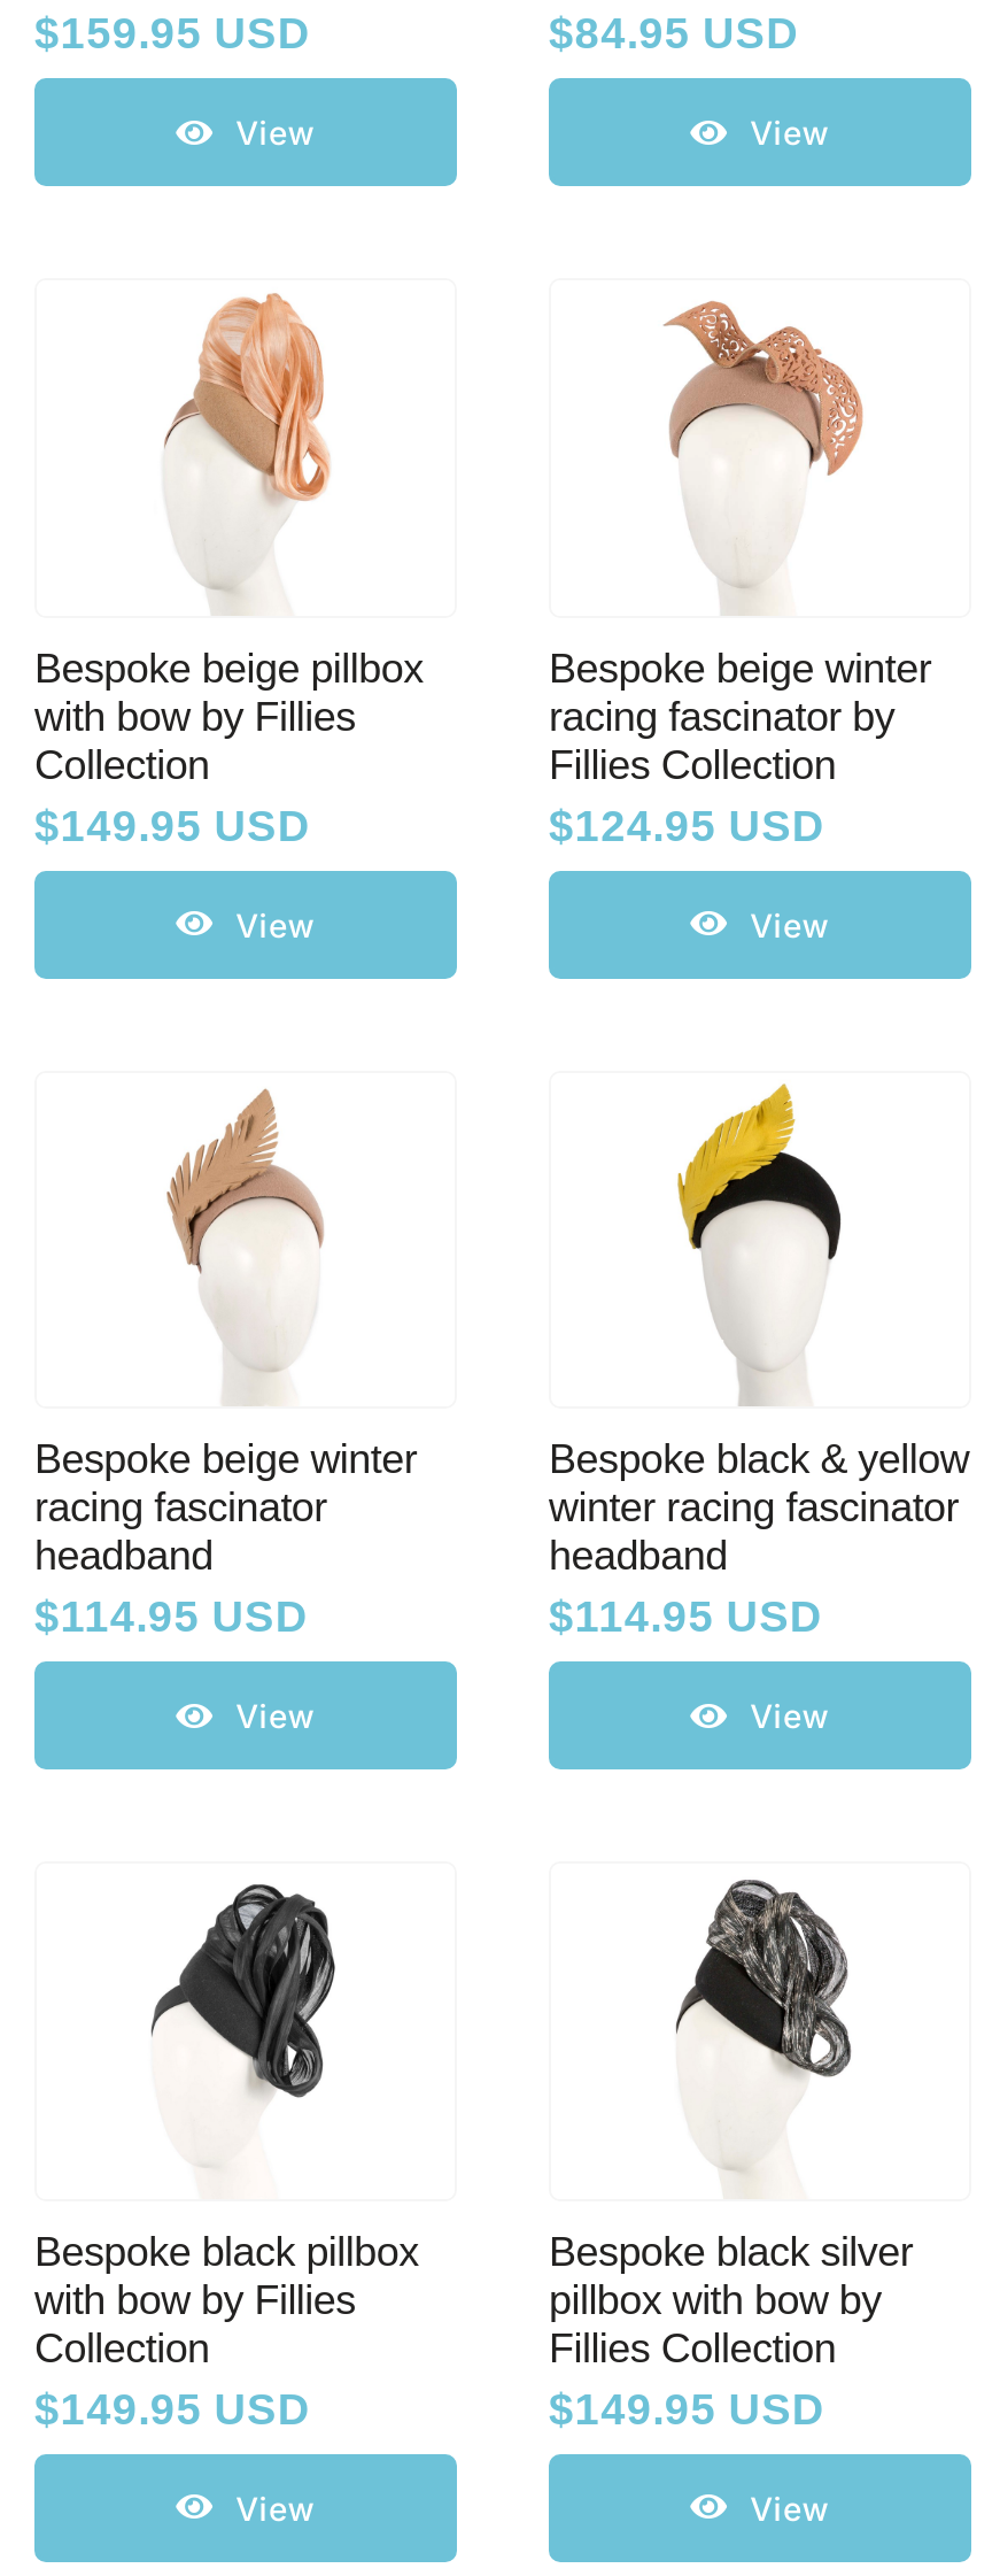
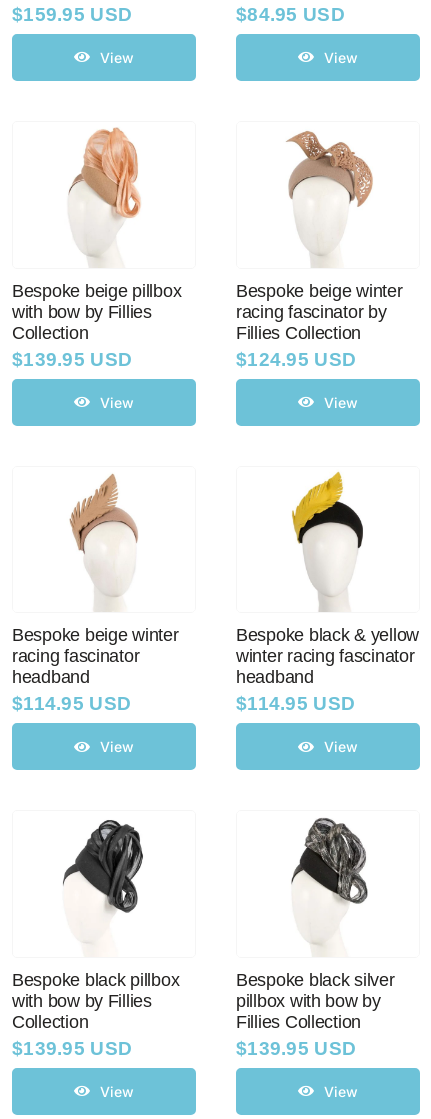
- $149.95 USD
+ $139.95 USD

- $149.95 USD
+ $139.95 USD

- $149.95 USD
+ $139.95 USD
